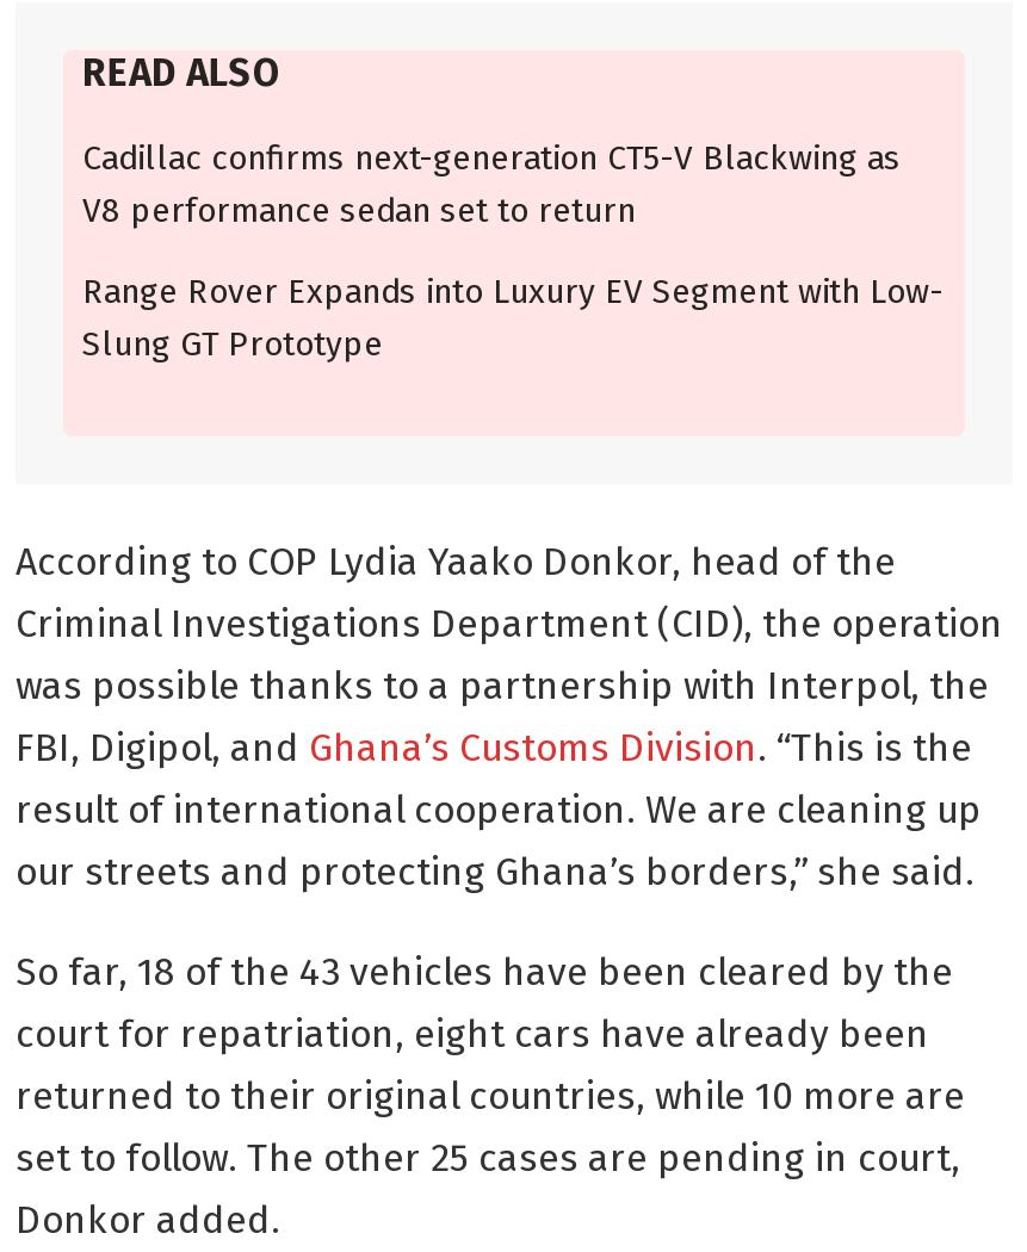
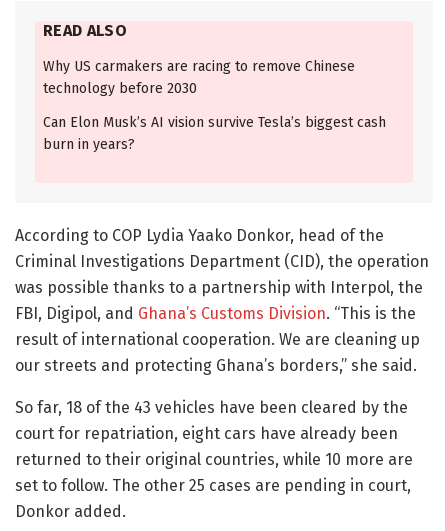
- Cadillac confirms next-generation CT5-V Blackwing as
- V8 performance sedan set to return
+ Why US carmakers are racing to remove Chinese
+ technology before 2030

- Range Rover Expands into Luxury EV Segment with Low-
- Slung GT Prototype
+ Can Elon Musk’s AI vision survive Tesla’s biggest cash
+ burn in years?
